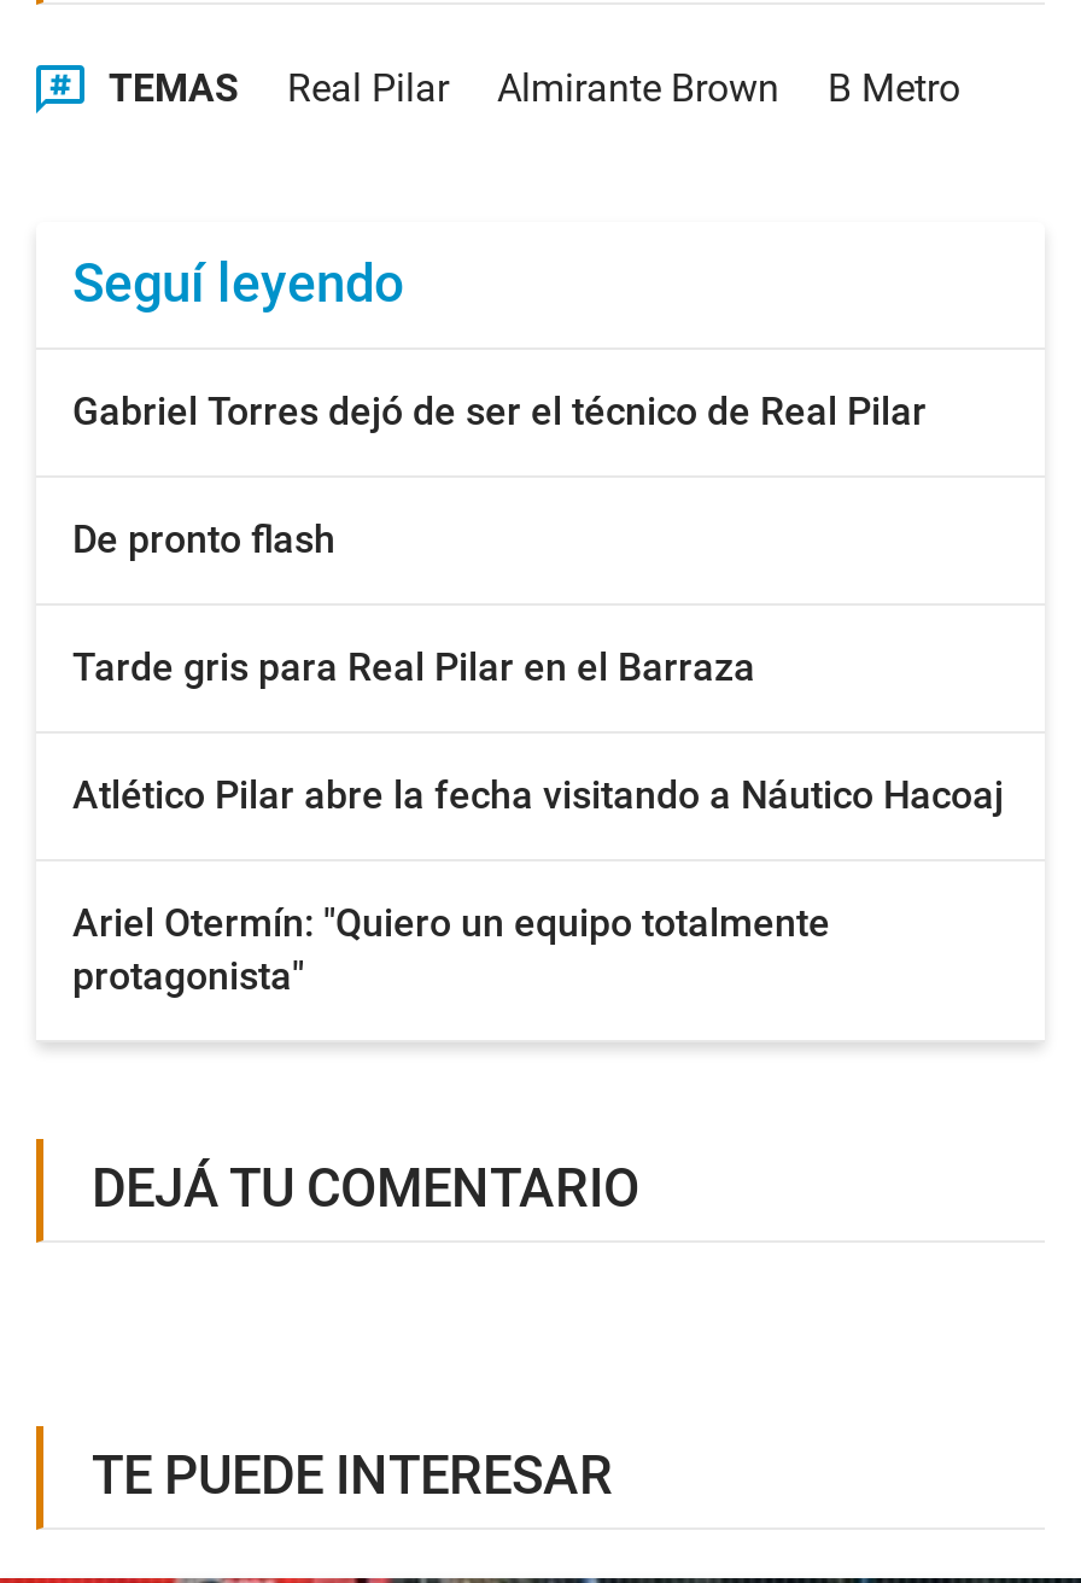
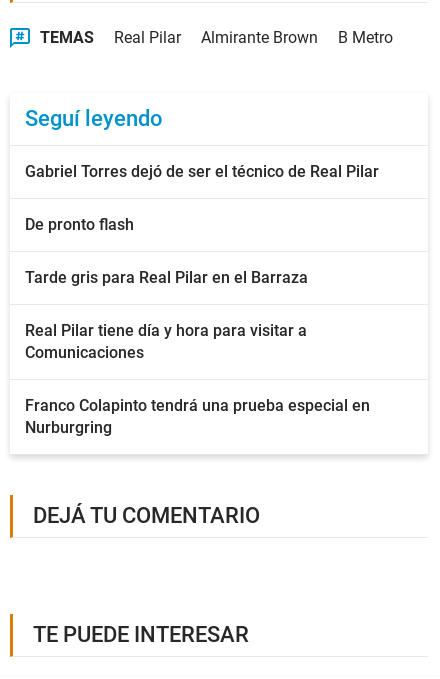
- Atlético Pilar abre la fecha visitando a Náutico Hacoaj
+ Real Pilar tiene día y hora para visitar a
+ Comunicaciones

- Ariel Otermín: "Quiero un equipo totalmente
- protagonista"
+ Franco Colapinto tendrá una prueba especial en
+ Nurburgring
